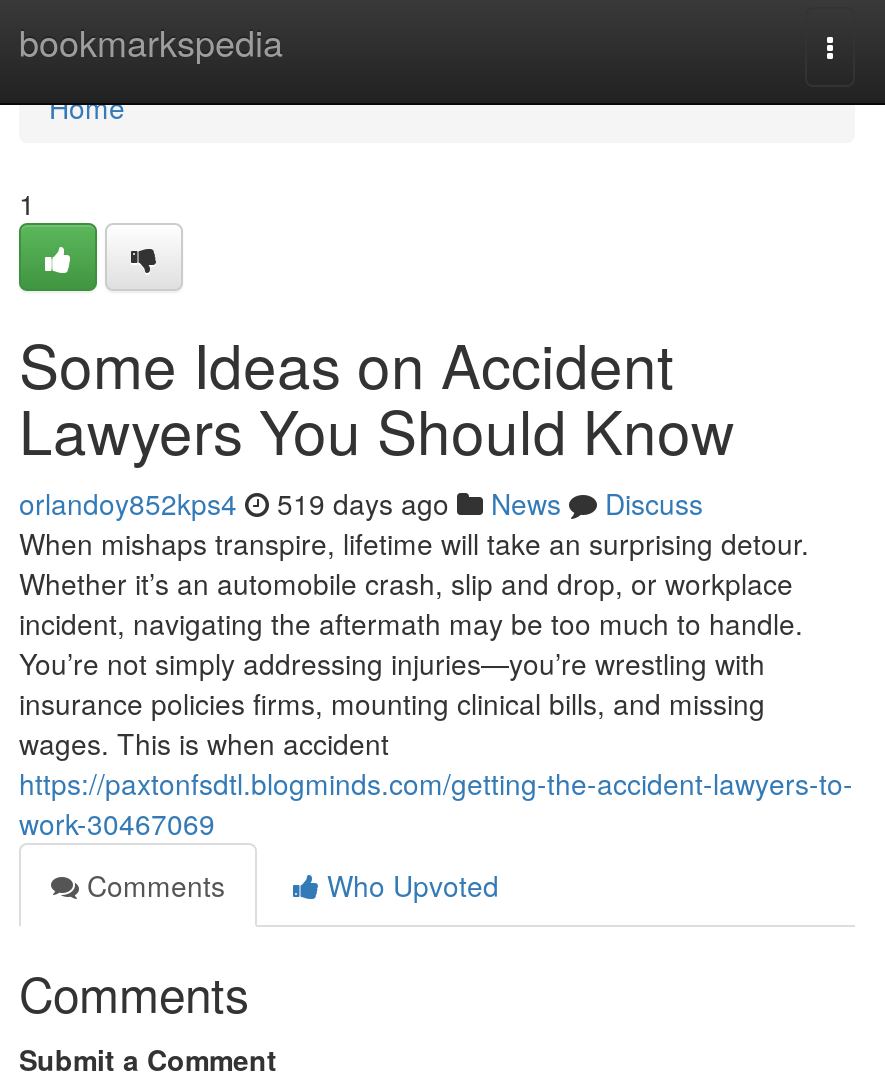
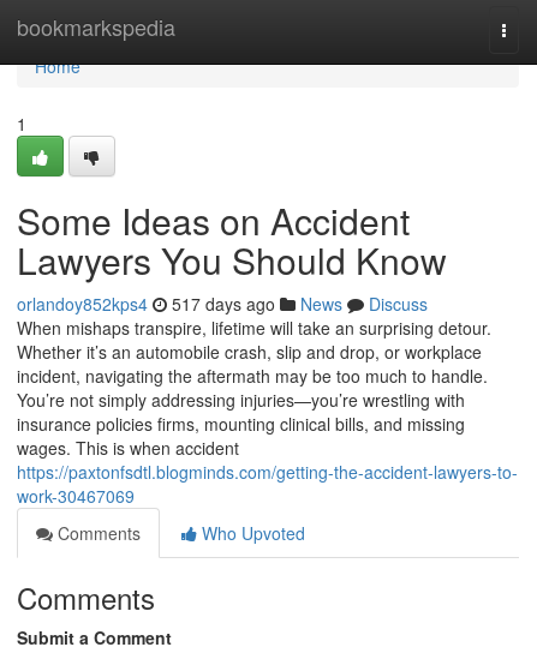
- orlandoy852kps4 519 days ago News Discuss
+ orlandoy852kps4 517 days ago News Discuss
